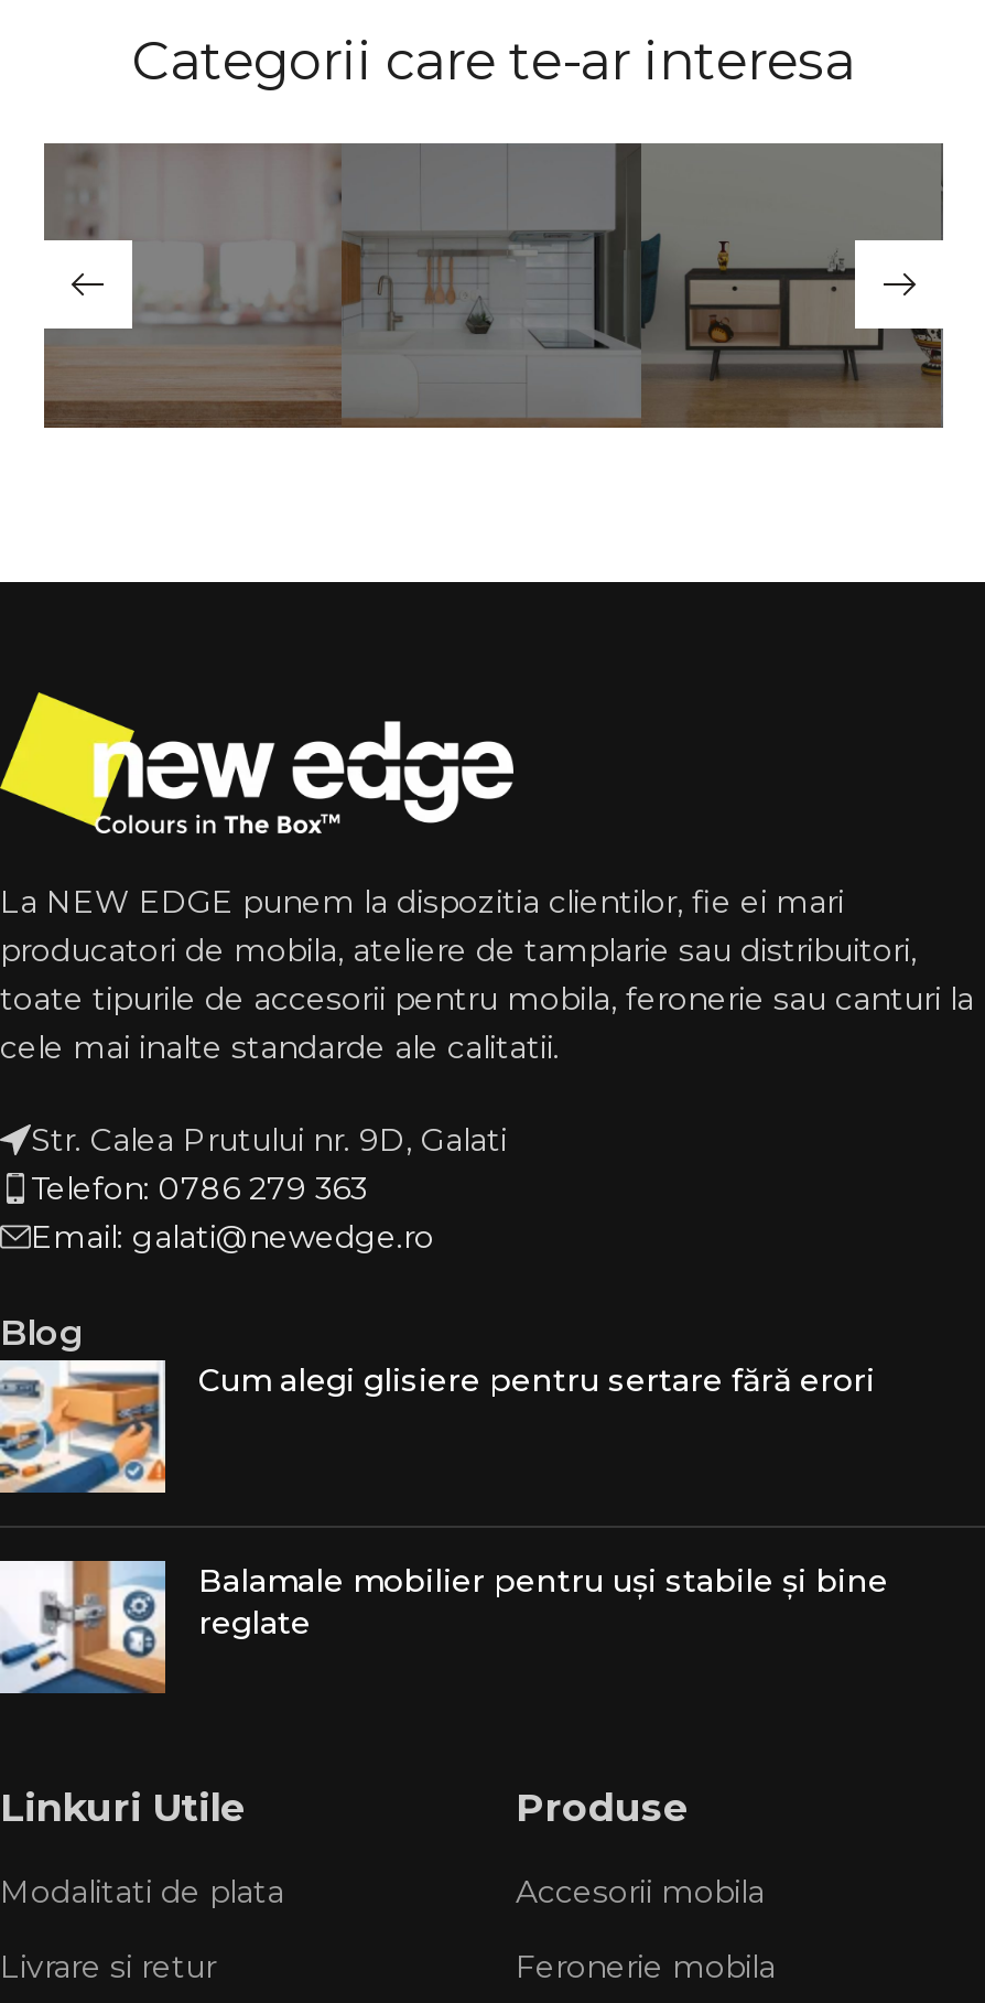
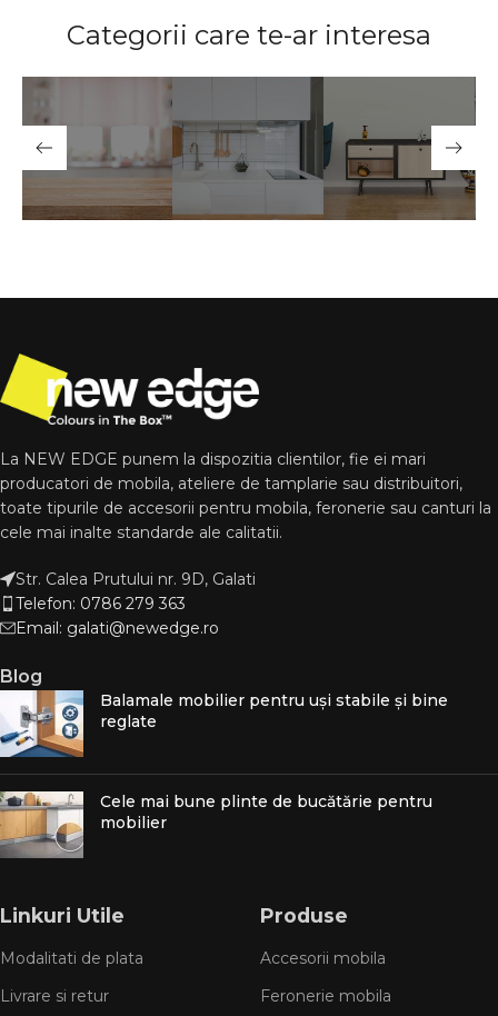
- [image]
- Cum alegi glisiere pentru sertare fără erori

moved up: [image] | Balamale mobilier pentru uși stabile și bine | reglate

+ [image]
+ Cele mai bune plinte de bucătărie pentru
+ mobilier
